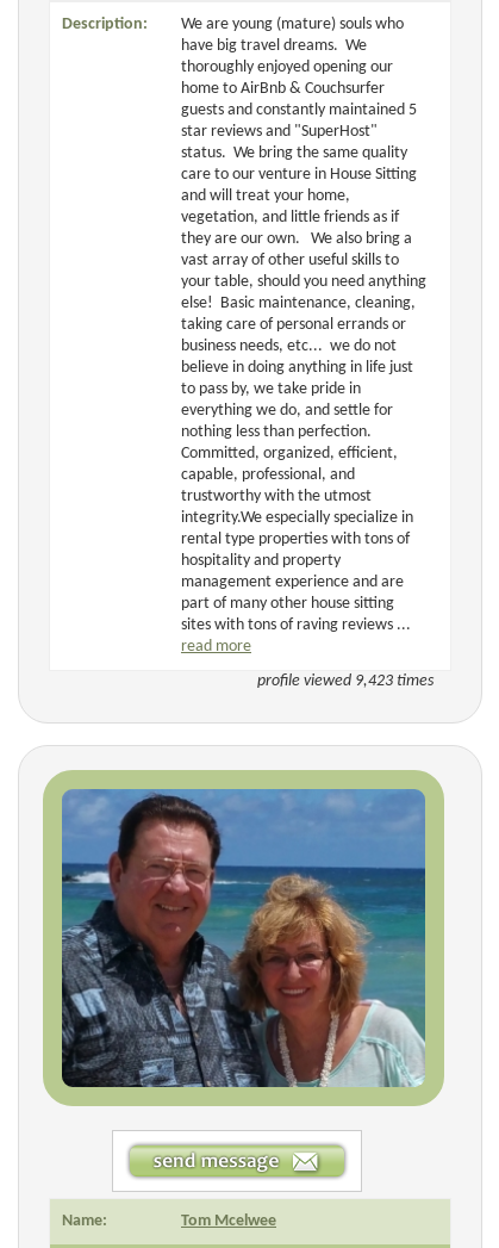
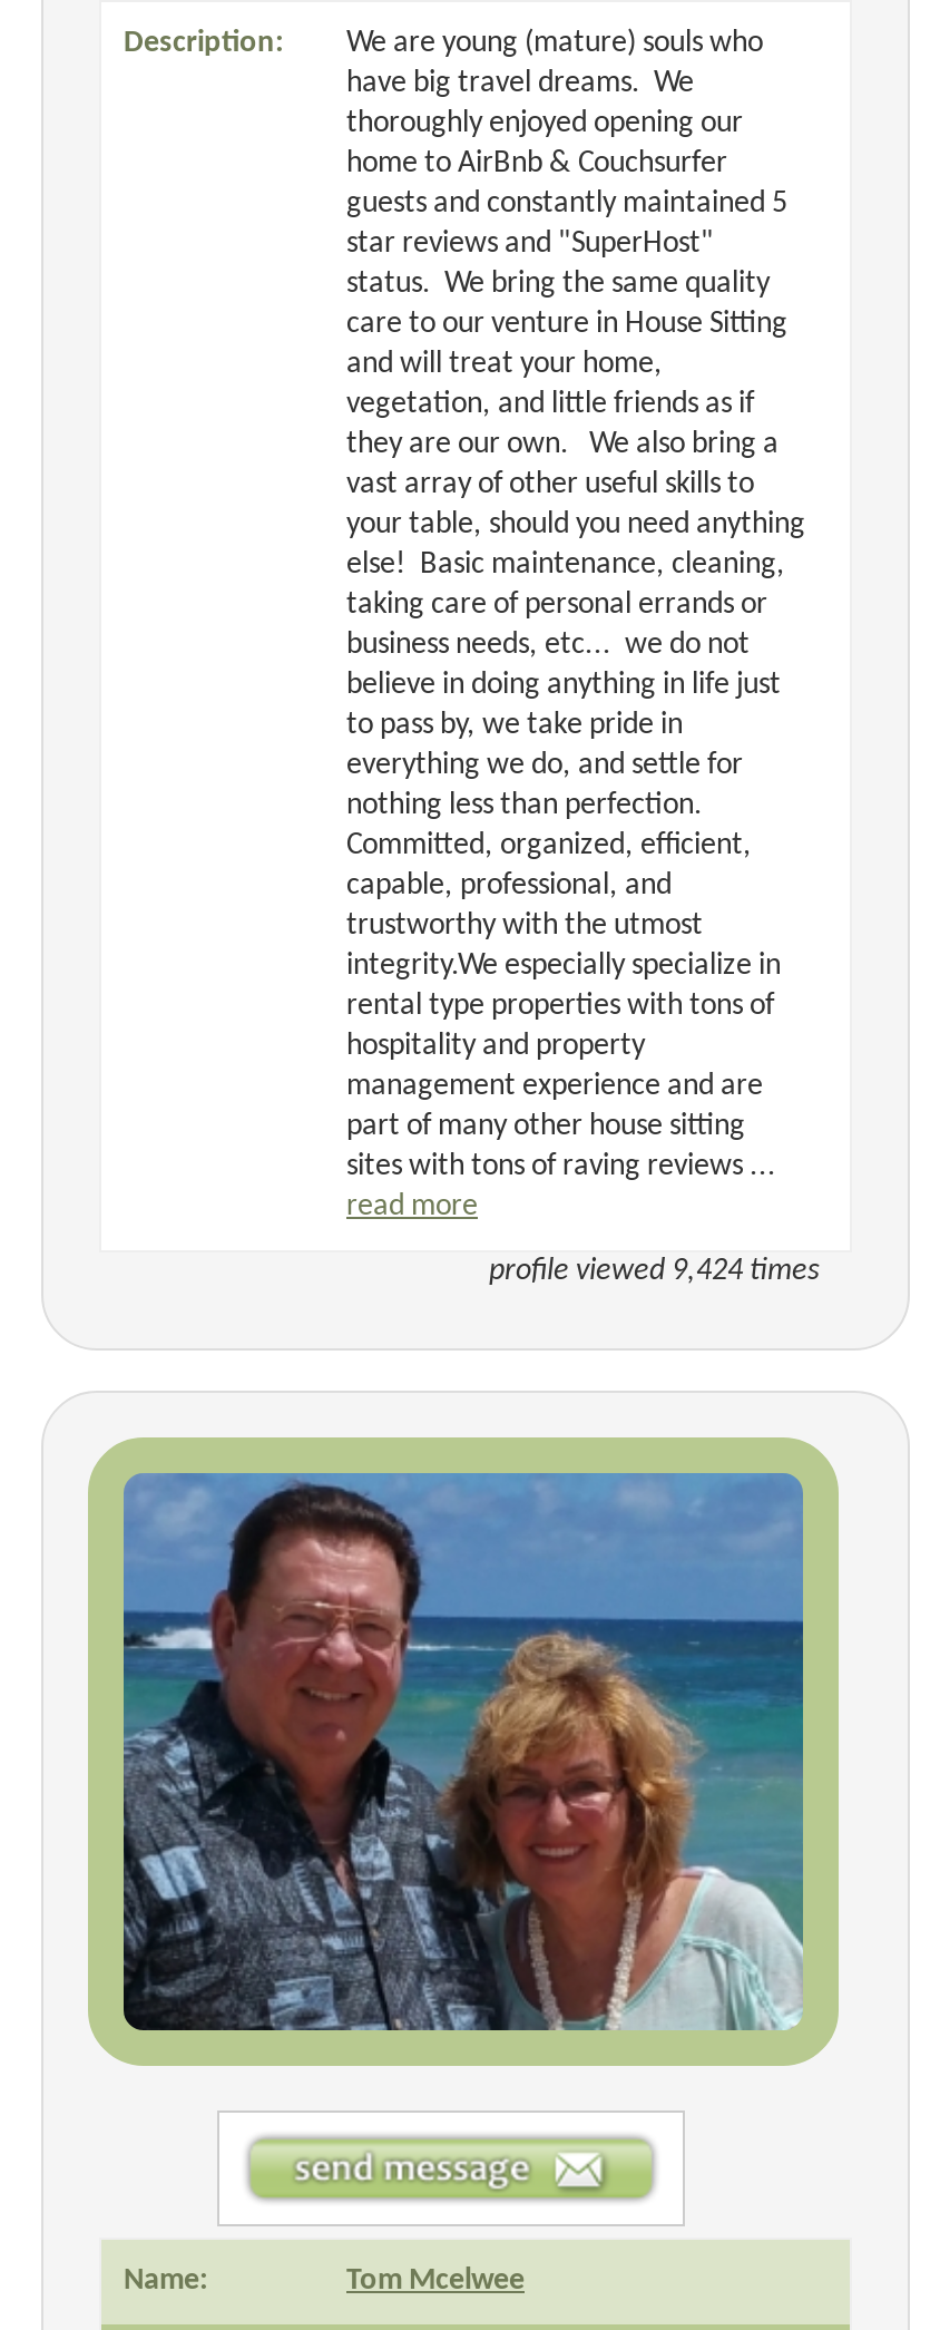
- profile viewed 9,423 times
+ profile viewed 9,424 times
